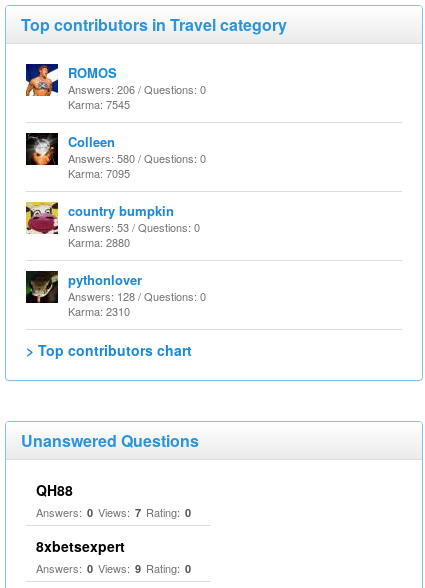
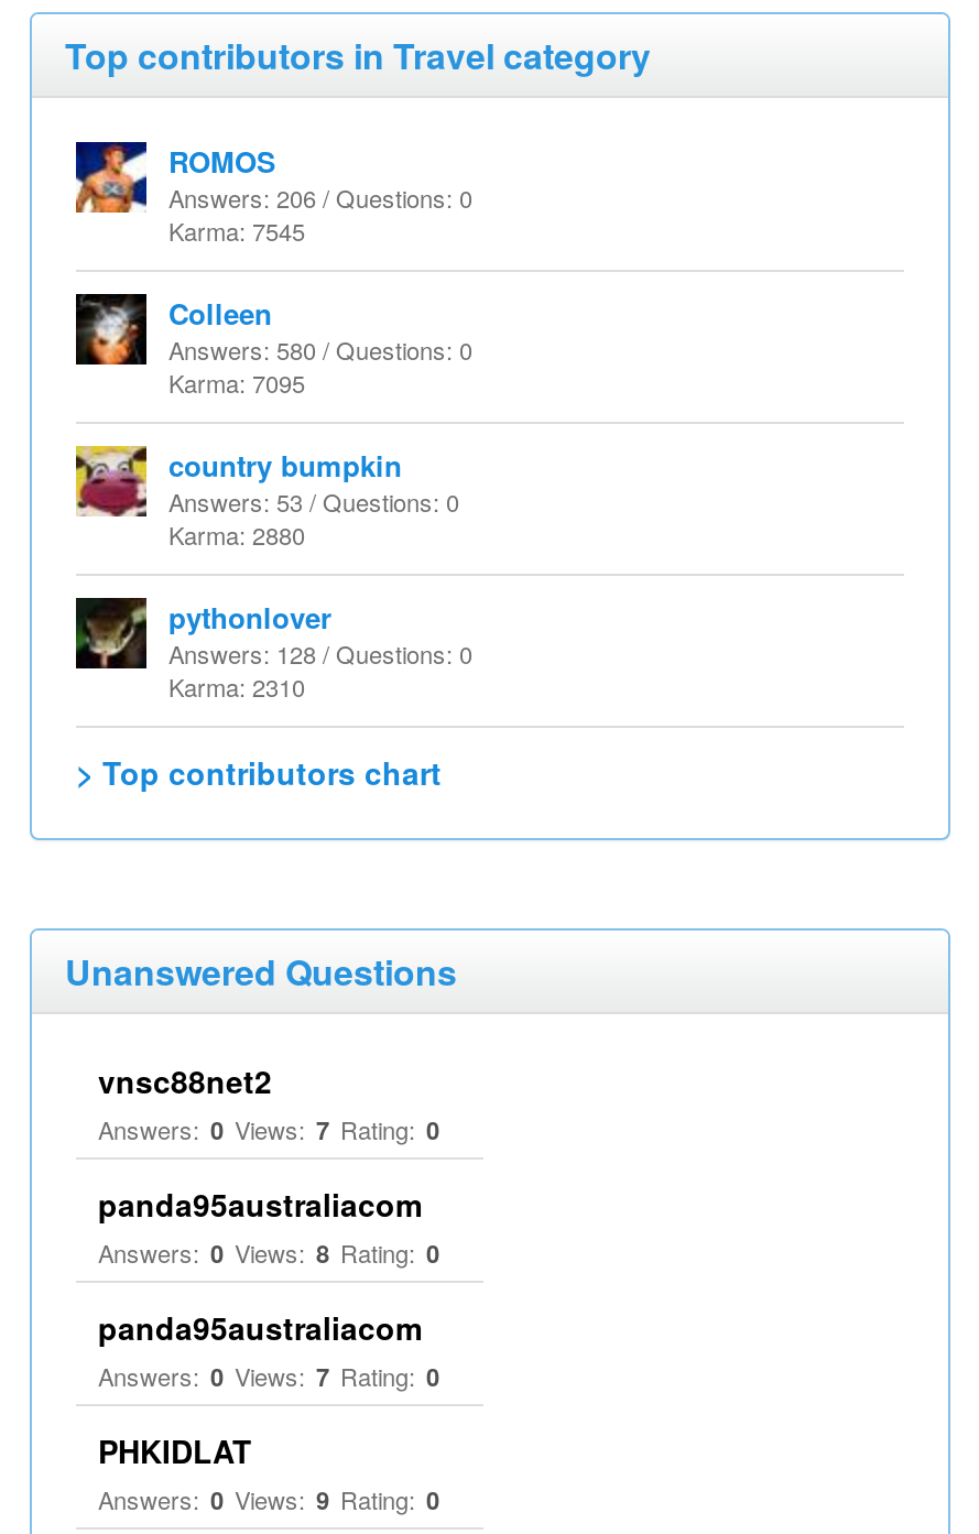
- QH88
+ vnsc88net2

- 8xbetsexpert
+ panda95australiacom
+ Answers: 0 Views: 8 Rating: 0
+ panda95australiacom
+ Answers: 0 Views: 7 Rating: 0
+ PHKIDLAT
